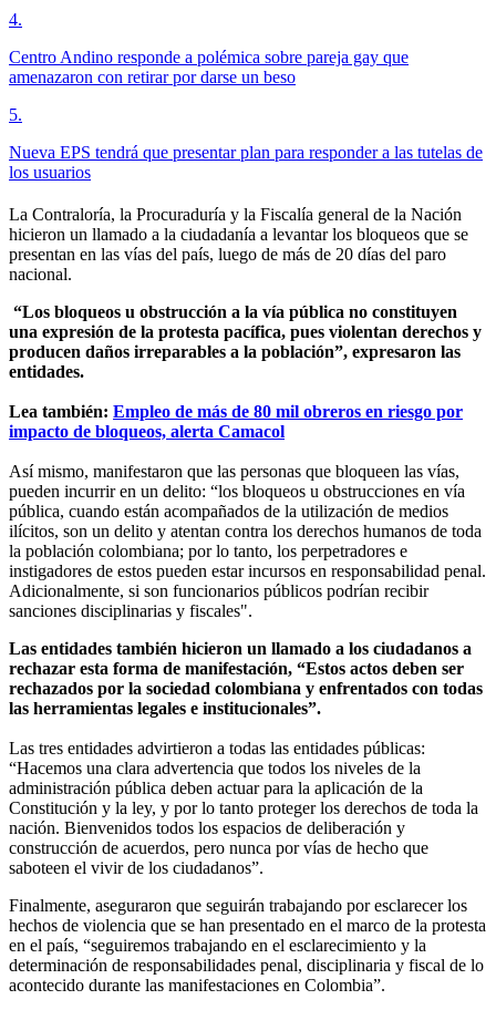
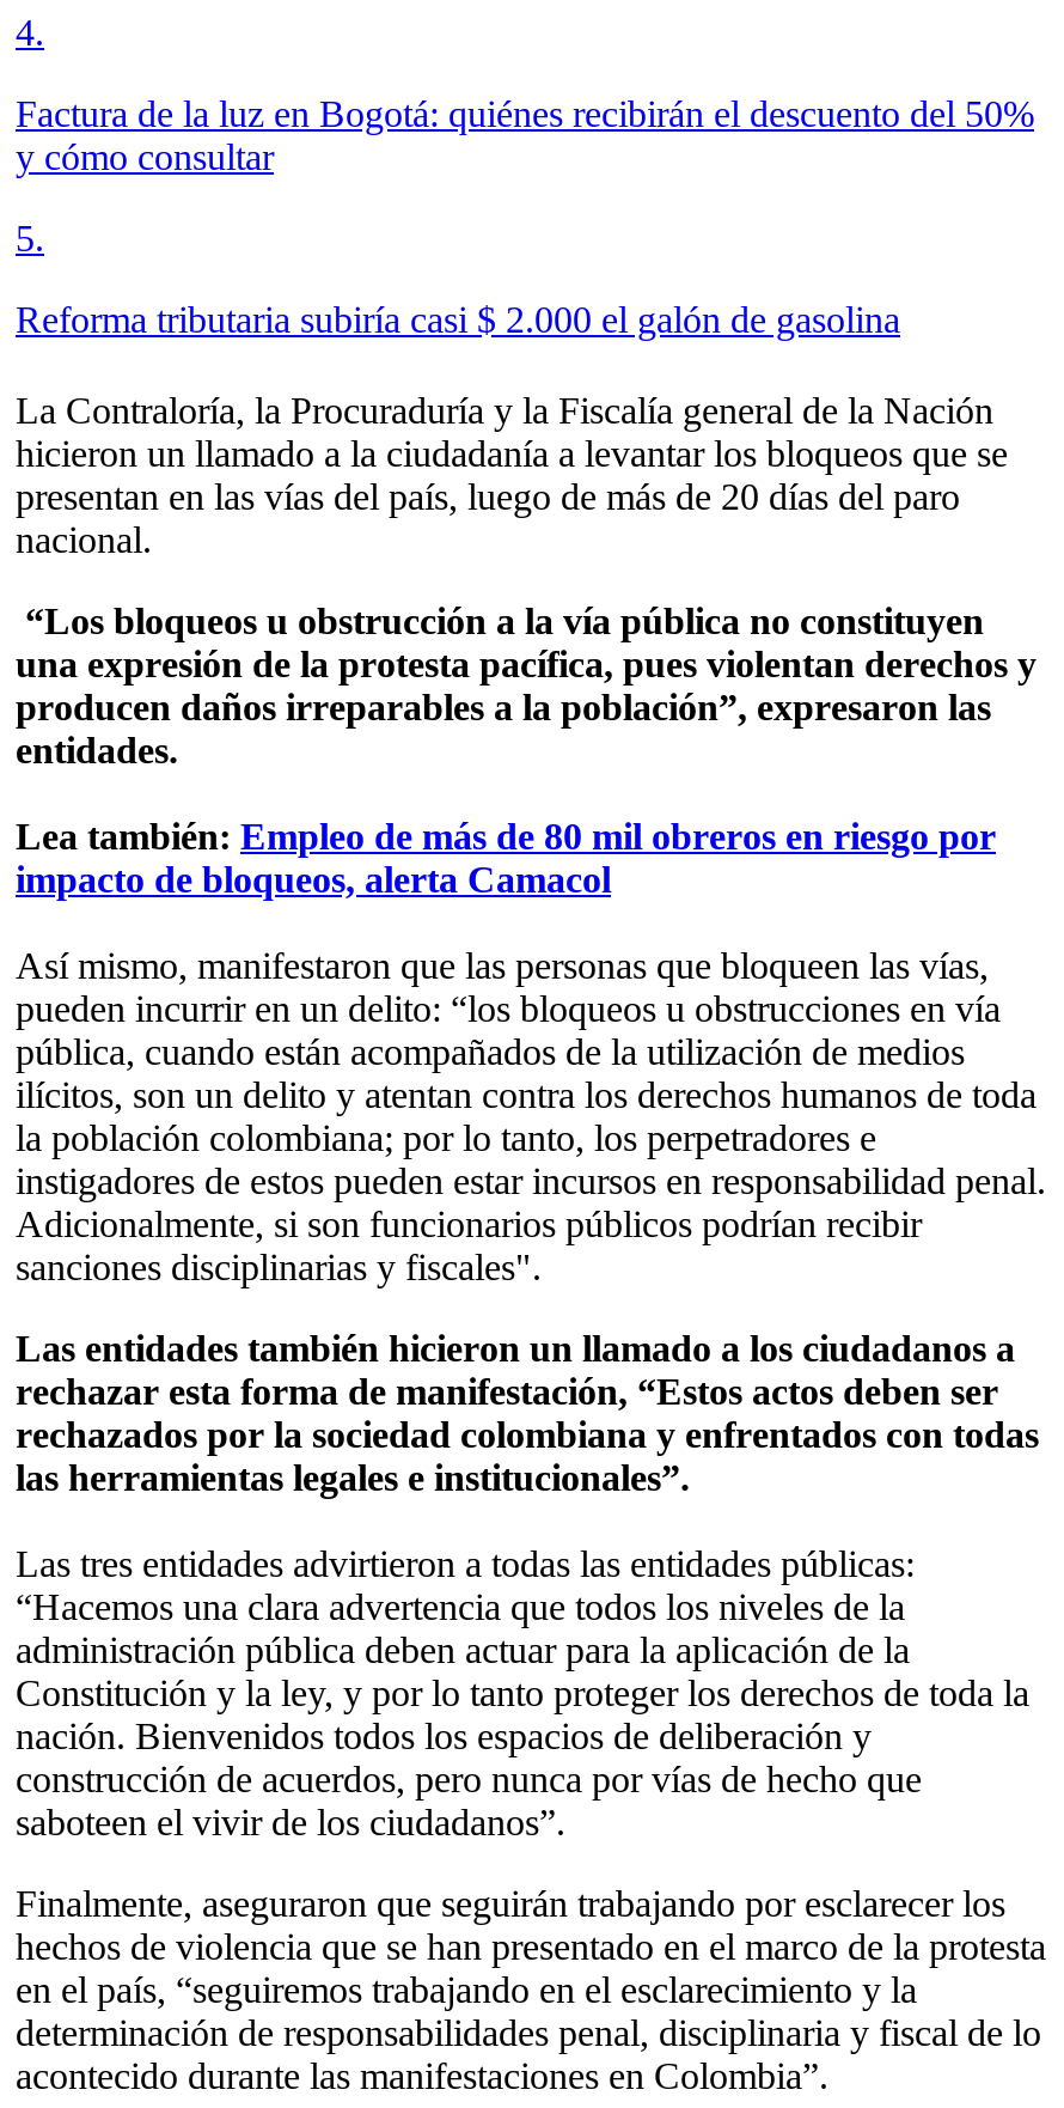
- Centro Andino responde a polémica sobre pareja gay que
- amenazaron con retirar por darse un beso
+ Factura de la luz en Bogotá: quiénes recibirán el descuento del 50%
+ y cómo consultar

- Nueva EPS tendrá que presentar plan para responder a las tutelas de
- los usuarios
+ Reforma tributaria subiría casi $ 2.000 el galón de gasolina
